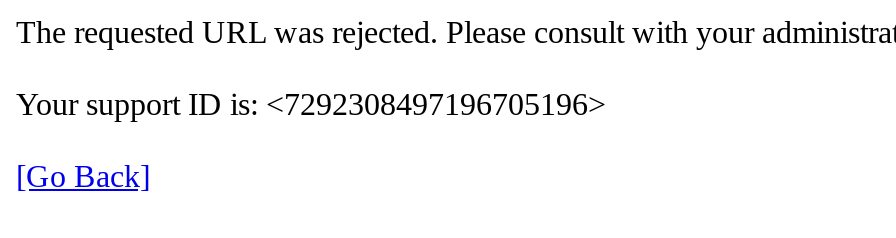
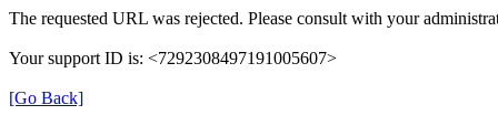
- Your support ID is: <7292308497196705196>
+ Your support ID is: <7292308497191005607>
